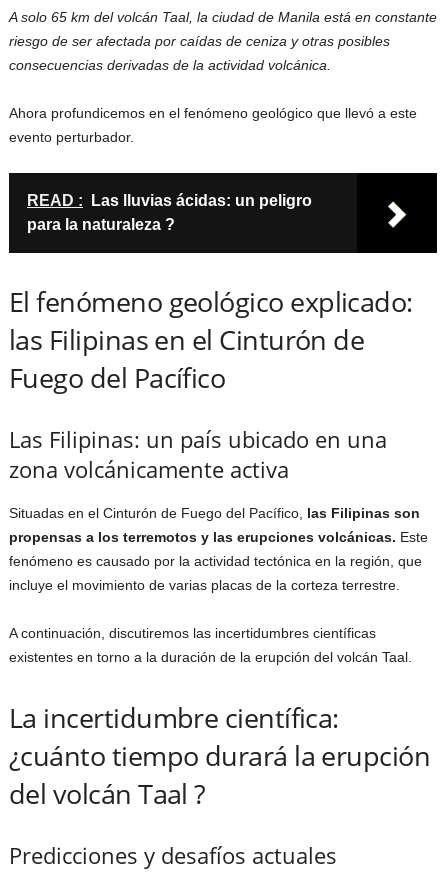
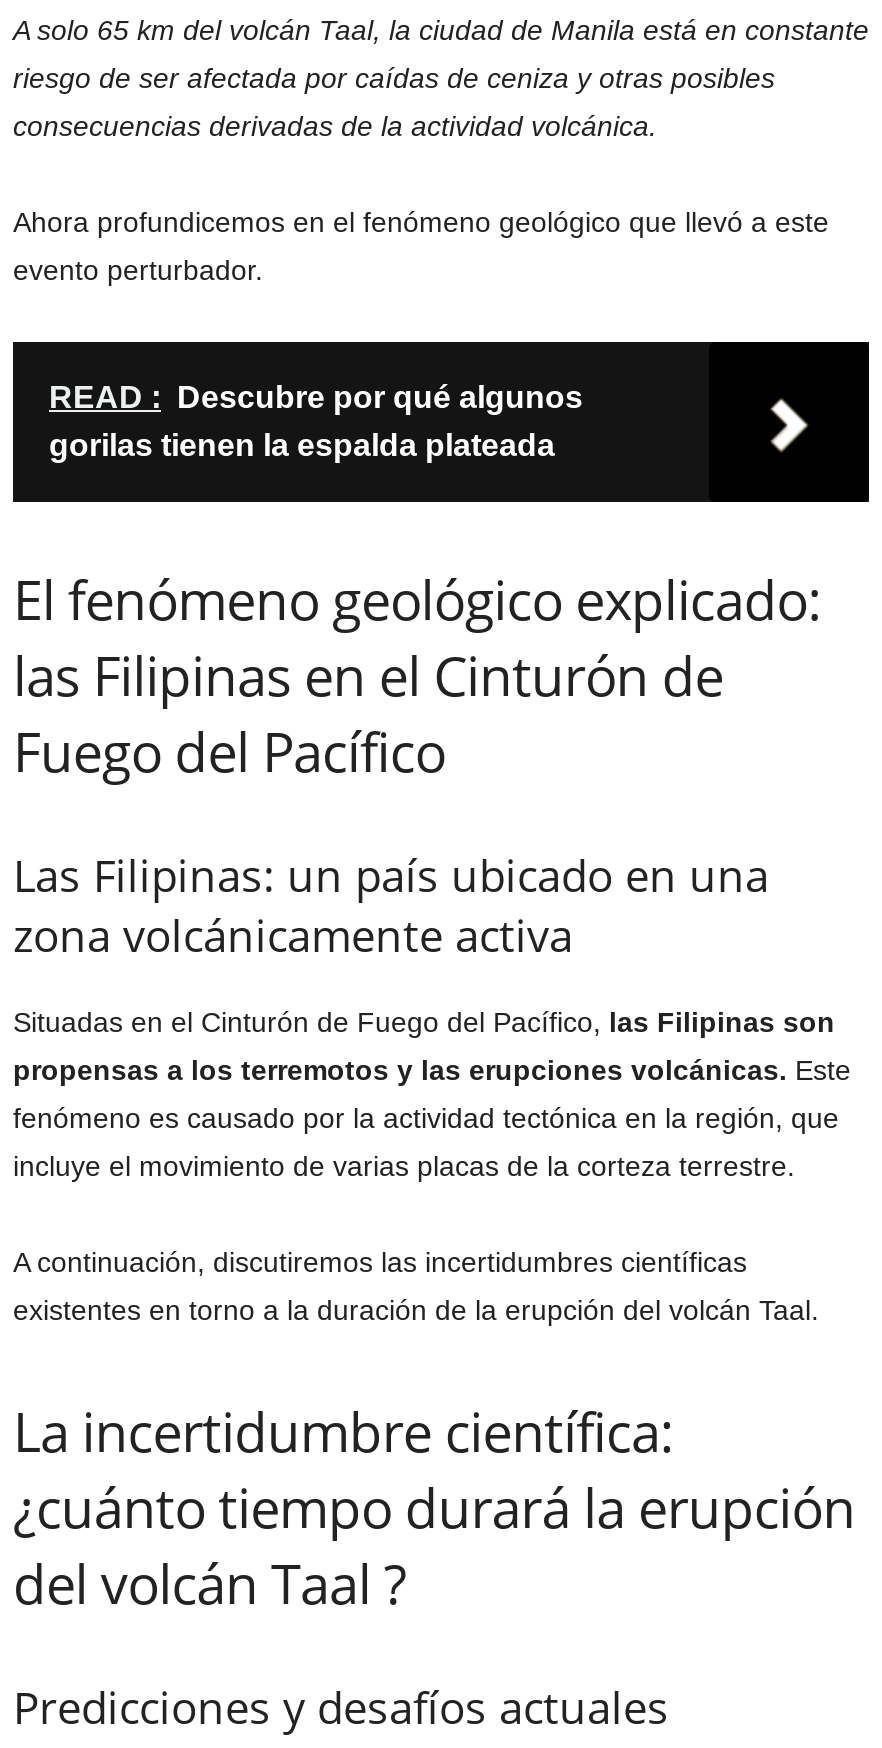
- READ : Las lluvias ácidas: un peligro
- para la naturaleza ?
+ READ : Descubre por qué algunos
+ gorilas tienen la espalda plateada
